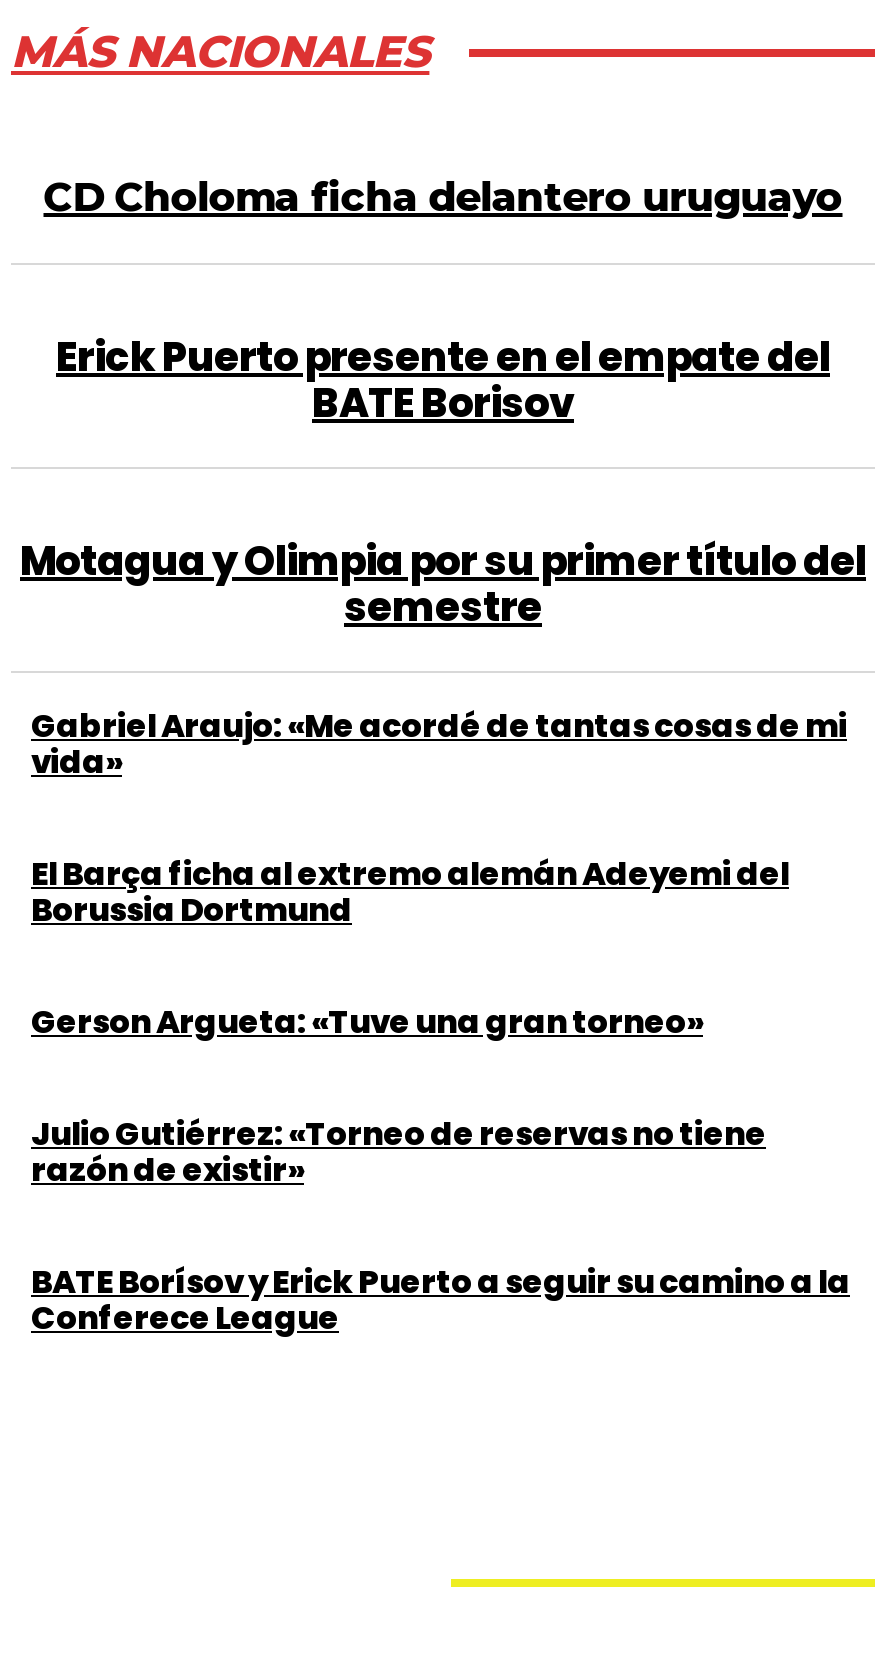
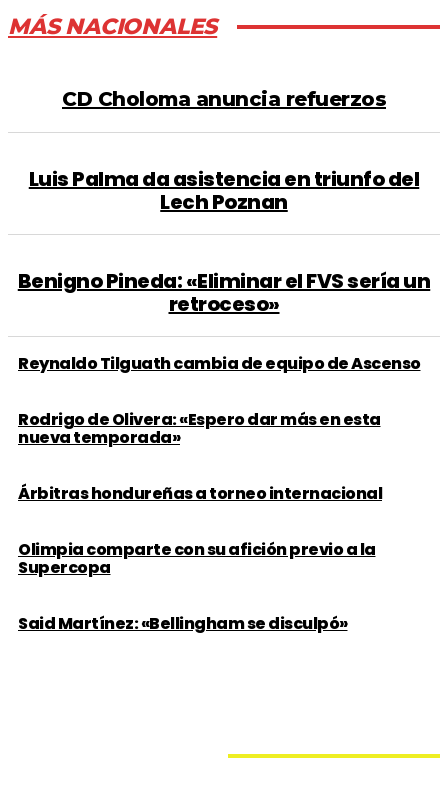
- CD Choloma ficha delantero uruguayo
+ CD Choloma anuncia refuerzos

- Erick Puerto presente en el empate del
- BATE Borisov
+ Luis Palma da asistencia en triunfo del
+ Lech Poznan

- Motagua y Olimpia por su primer título del
- semestre
+ Benigno Pineda: «Eliminar el FVS sería un
+ retroceso»

- Gabriel Araujo: «Me acordé de tantas cosas de mi
- vida»
+ Reynaldo Tilguath cambia de equipo de Ascenso

- El Barça ficha al extremo alemán Adeyemi del
- Borussia Dortmund
+ Rodrigo de Olivera: «Espero dar más en esta
+ nueva temporada»

- Gerson Argueta: «Tuve una gran torneo»
+ Árbitras hondureñas a torneo internacional

- Julio Gutiérrez: «Torneo de reservas no tiene
- razón de existir»
+ Olimpia comparte con su afición previo a la
+ Supercopa

- BATE Borísov y Erick Puerto a seguir su camino a la
- Conferece League
+ Said Martínez: «Bellingham se disculpó»
